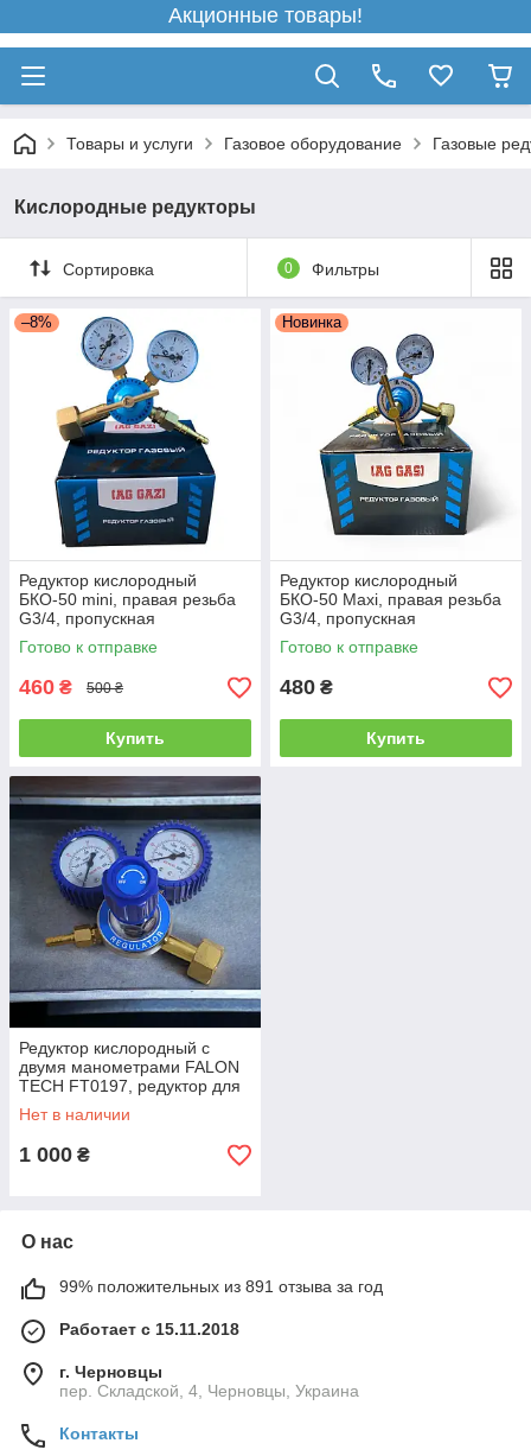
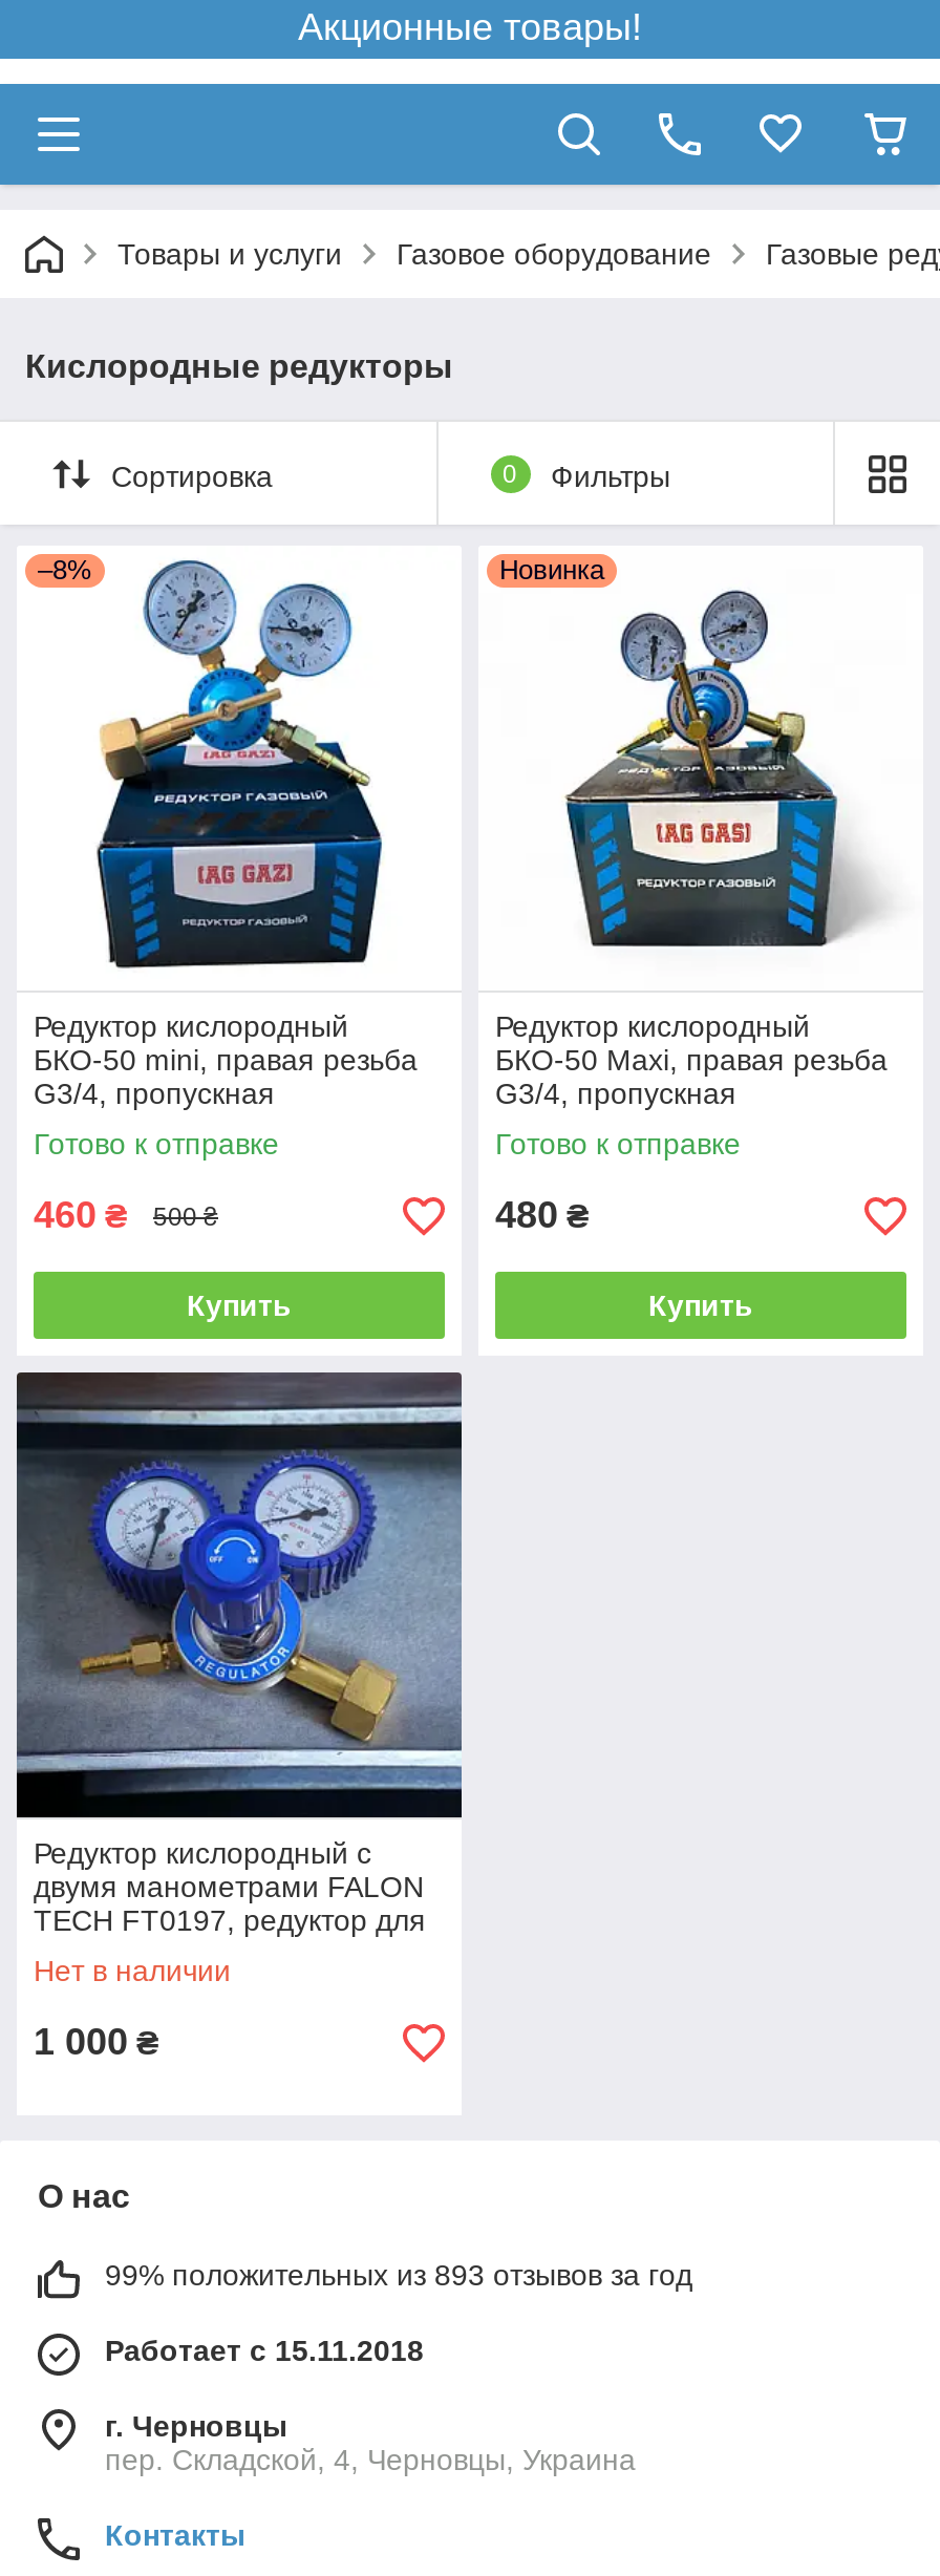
- 99% положительных из 891 отзыва за год
+ 99% положительных из 893 отзывов за год
